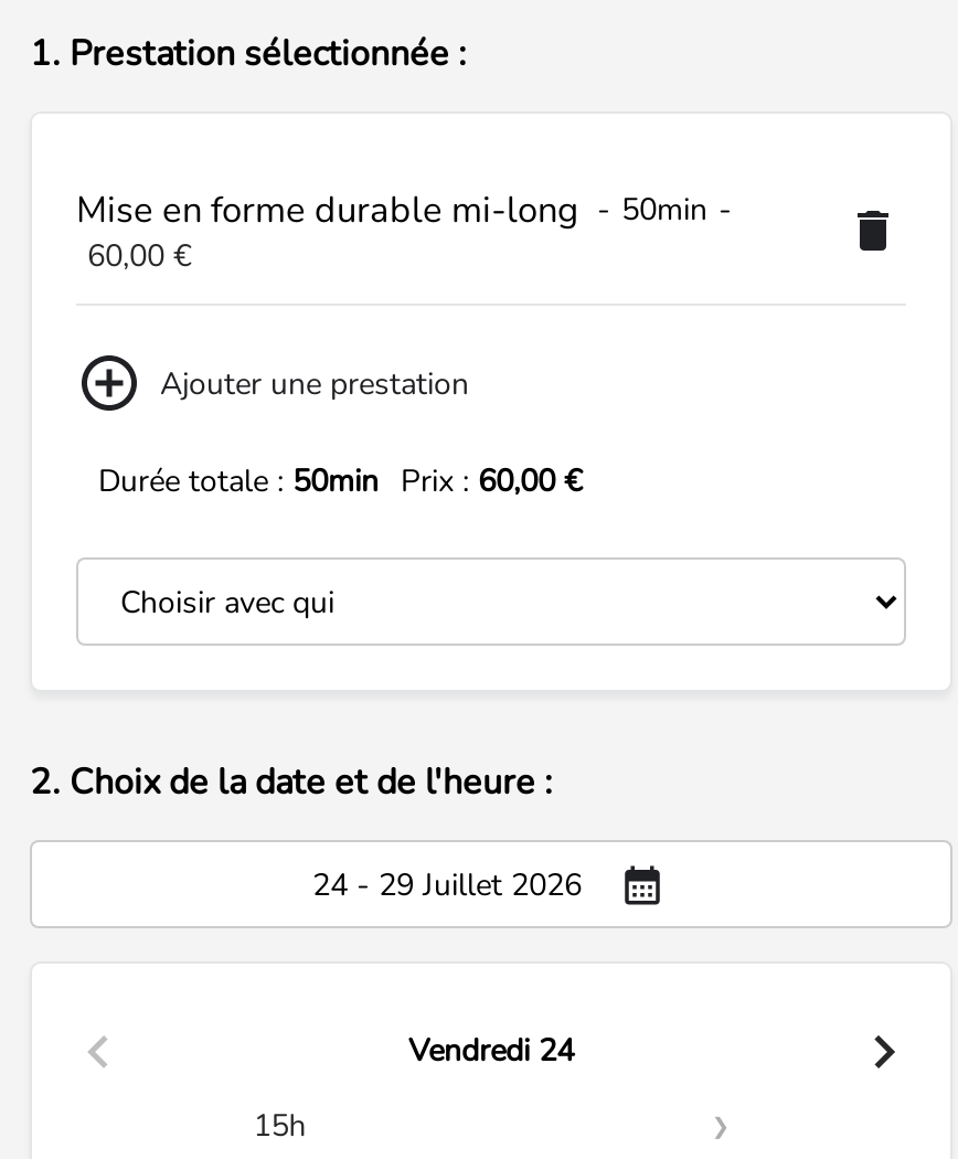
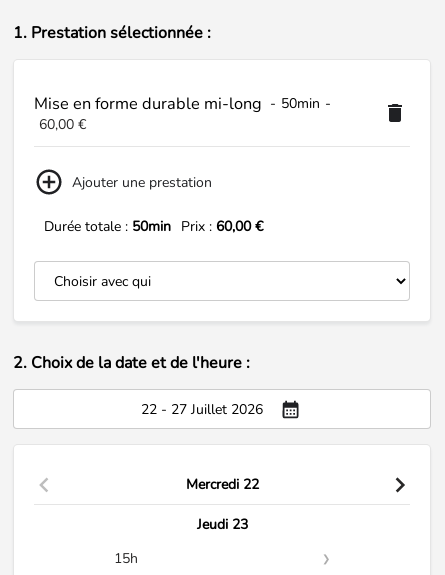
- 24 - 29 Juillet 2026
+ 22 - 27 Juillet 2026

- Vendredi 24
+ Mercredi 22
+ Jeudi 23
